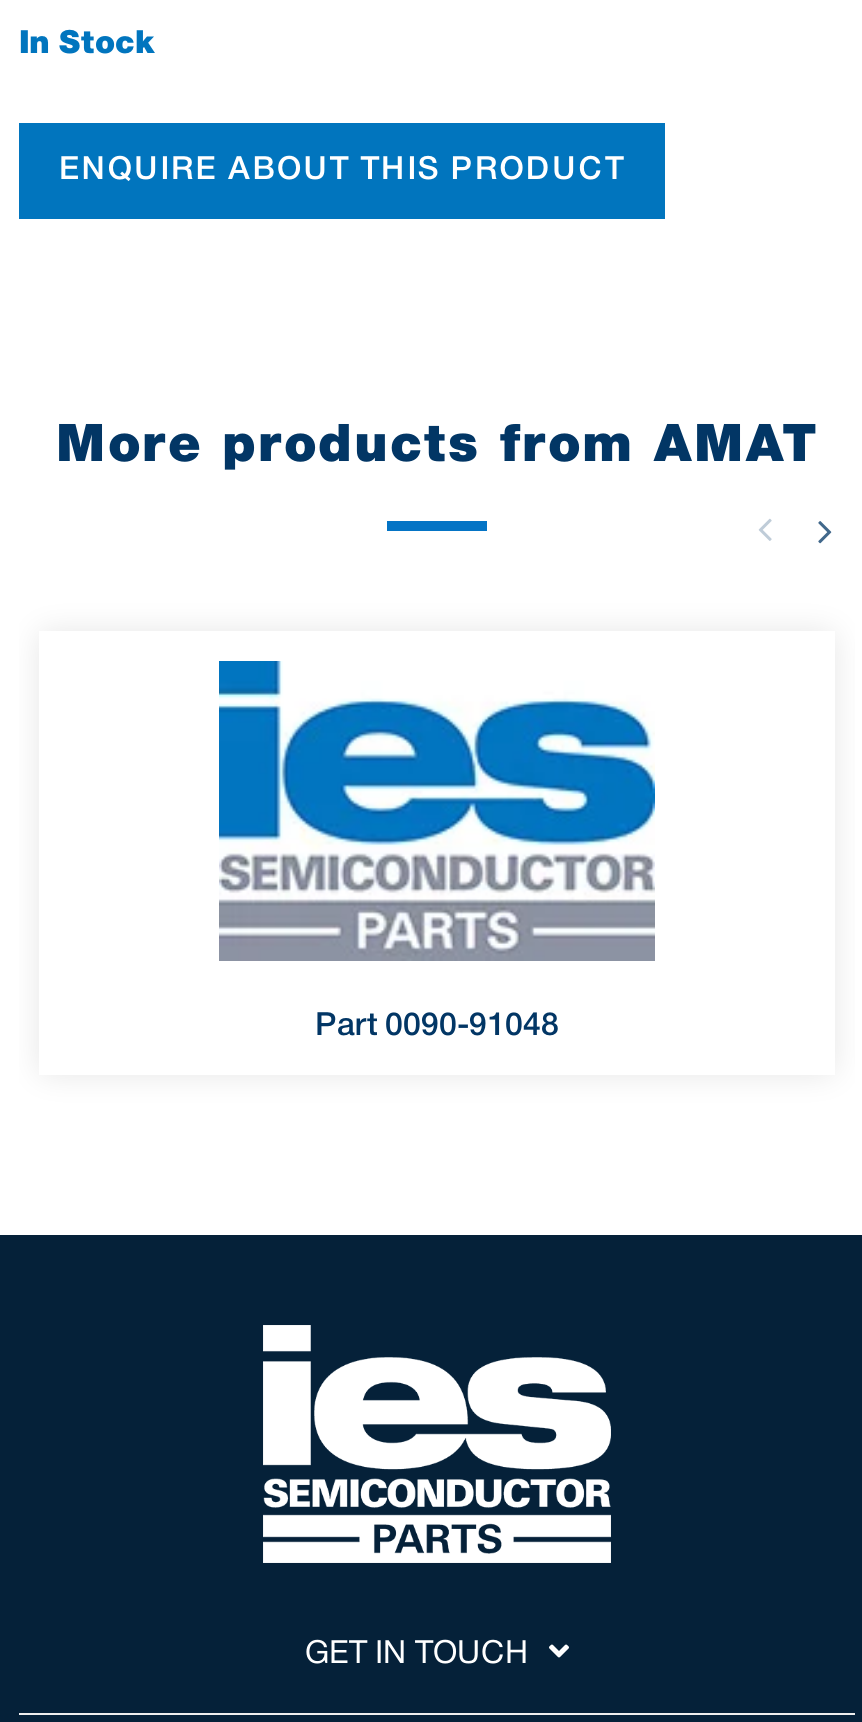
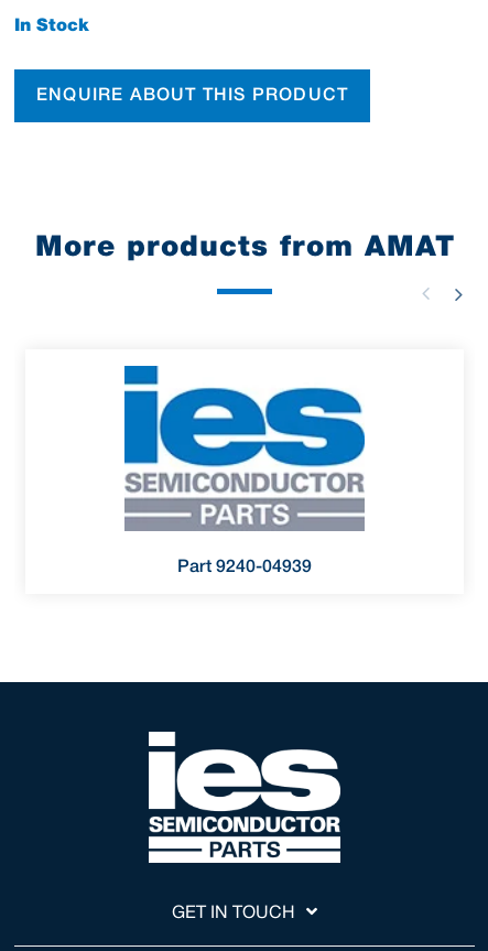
- Part 0090-91048
+ Part 9240-04939
